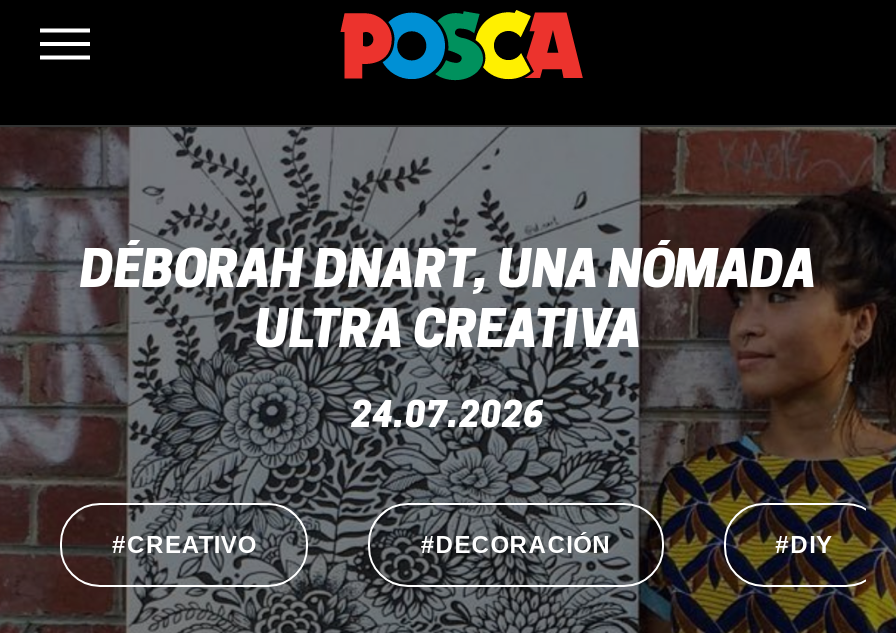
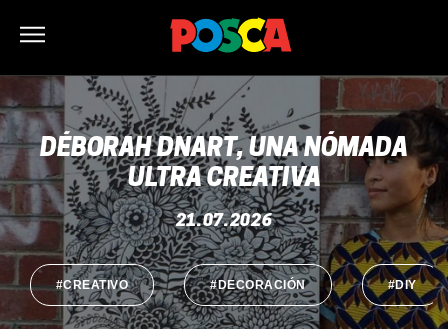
- 24.07.2026
+ 21.07.2026
